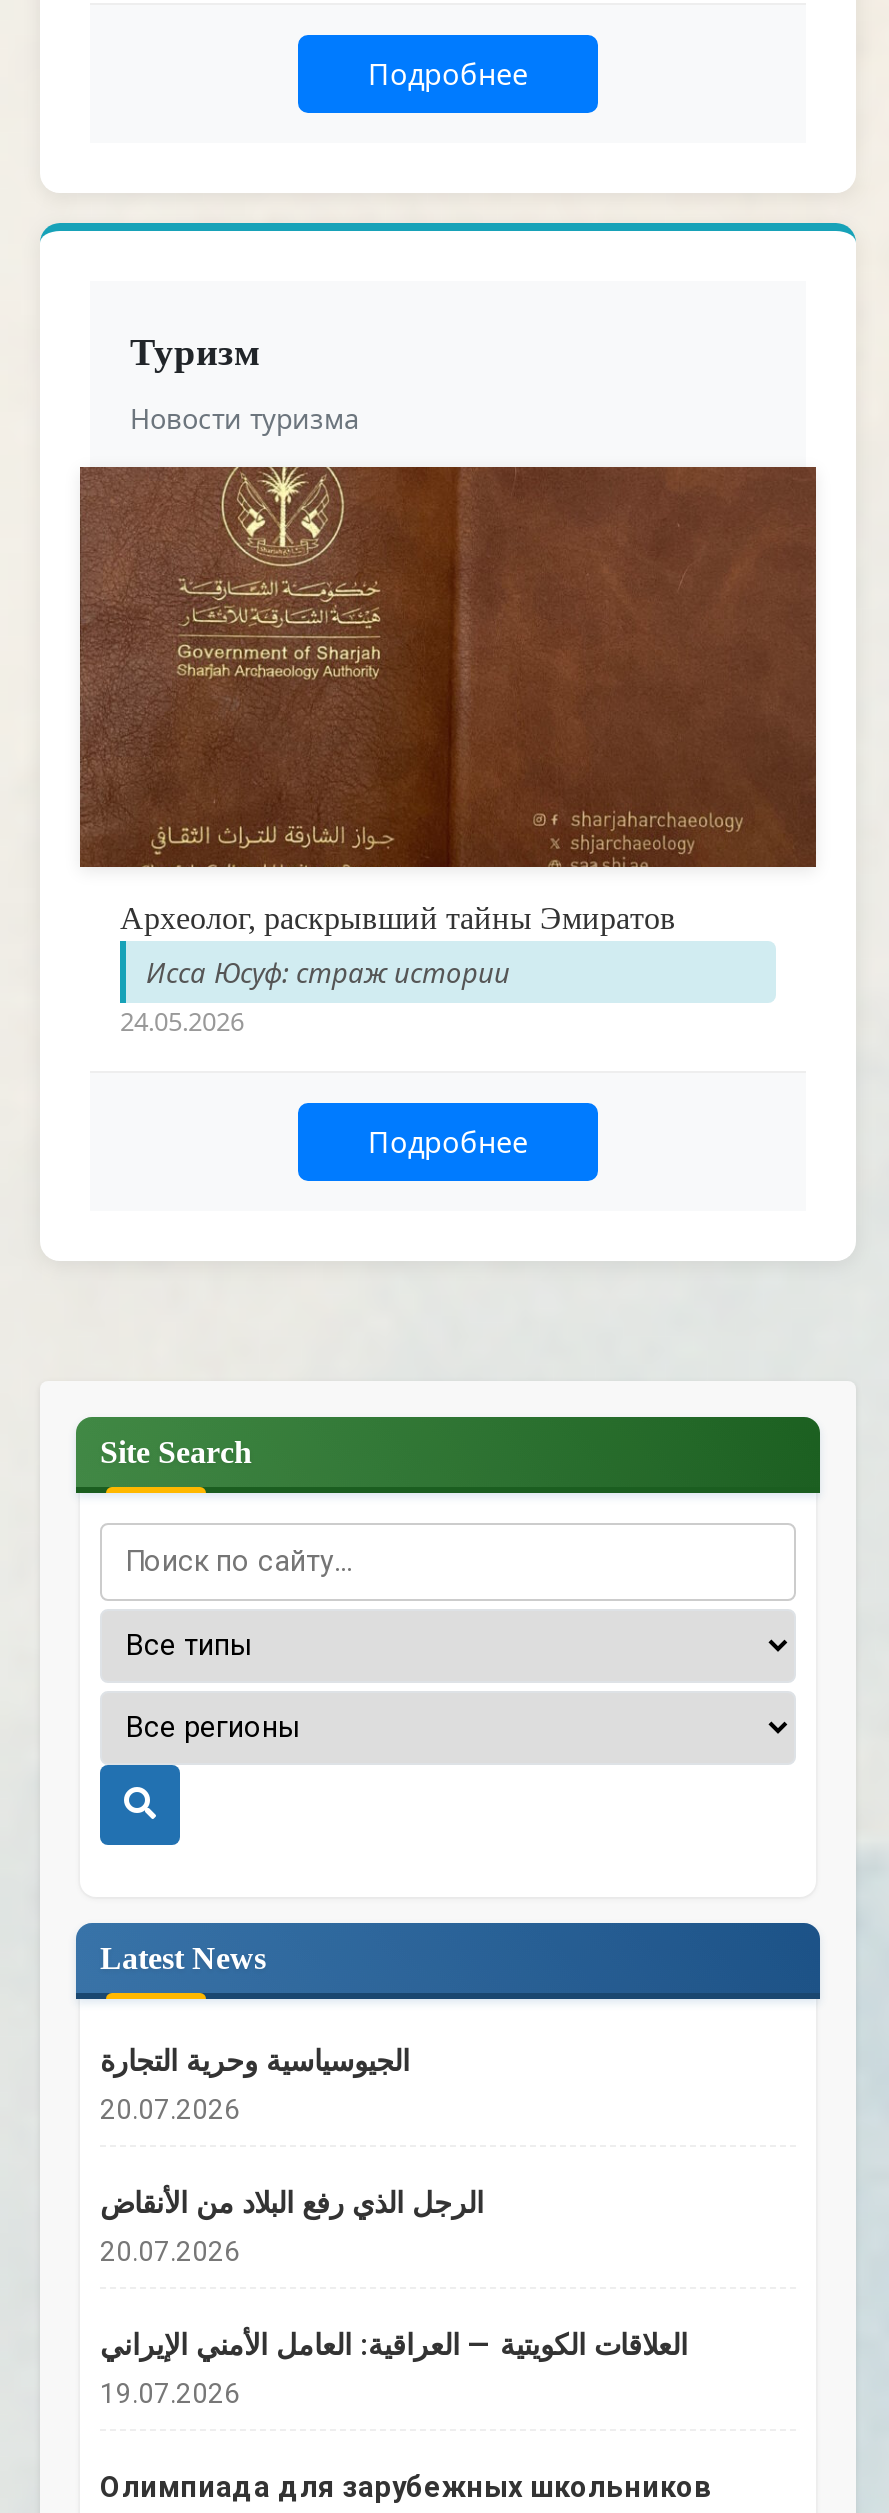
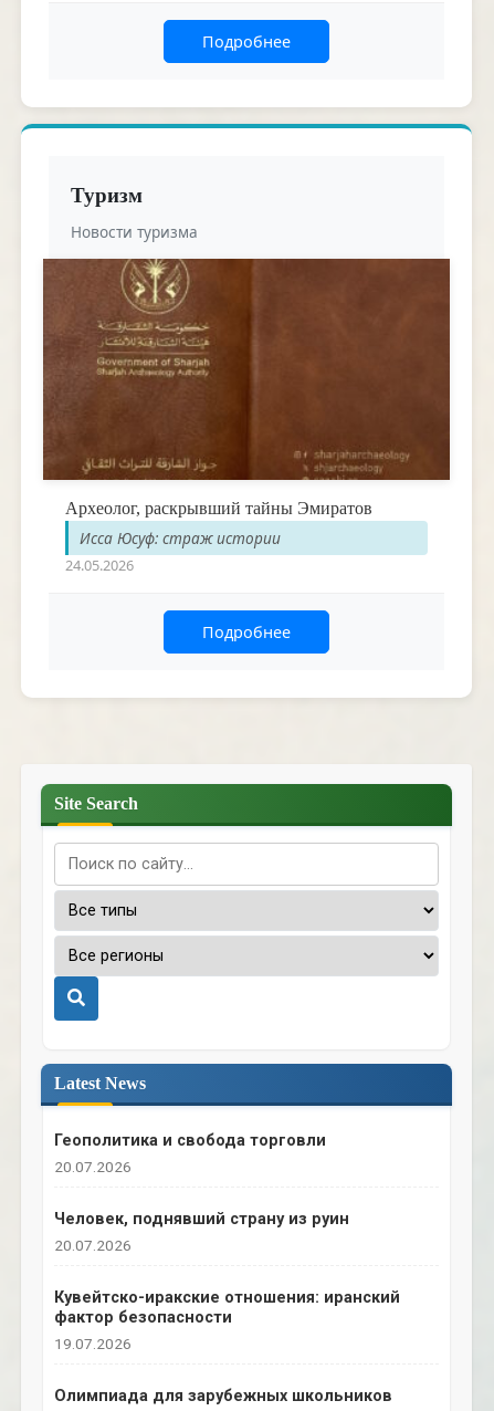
- الجيوسياسية وحرية التجارة
+ Геополитика и свобода торговли

- الرجل الذي رفع البلاد من الأنقاض
+ Человек, поднявший страну из руин

- العلاقات الكويتية — العراقية: العامل الأمني الإيراني
+ Кувейтско-иракские отношения: иранский
+ фактор безопасности
